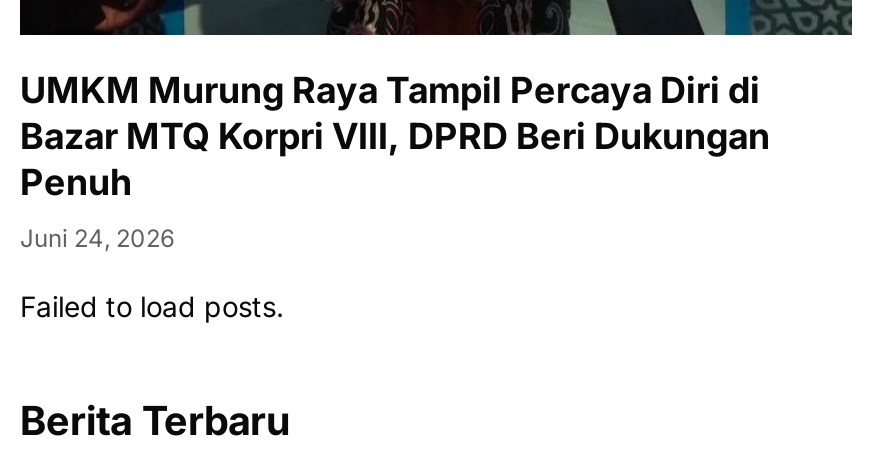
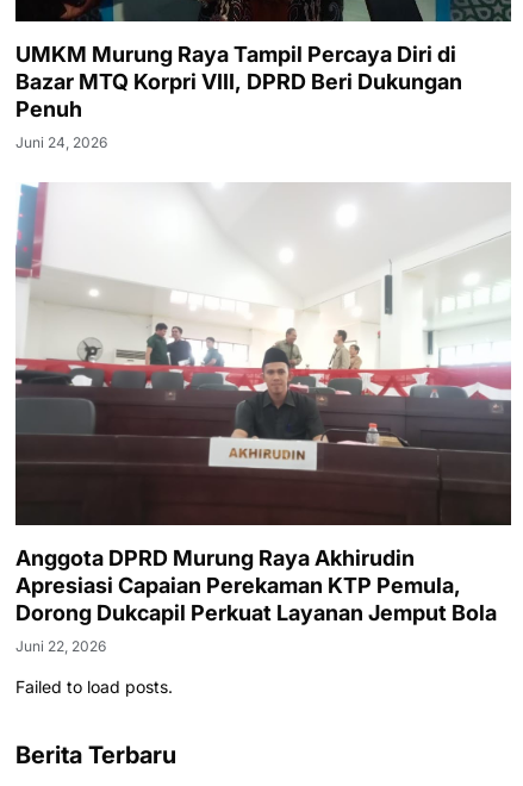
+ [image]
+ Anggota DPRD Murung Raya Akhirudin
+ Apresiasi Capaian Perekaman KTP Pemula,
+ Dorong Dukcapil Perkuat Layanan Jemput Bola
+ Juni 22, 2026
